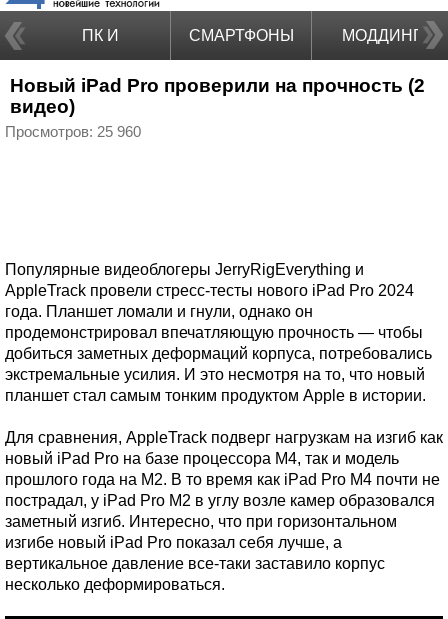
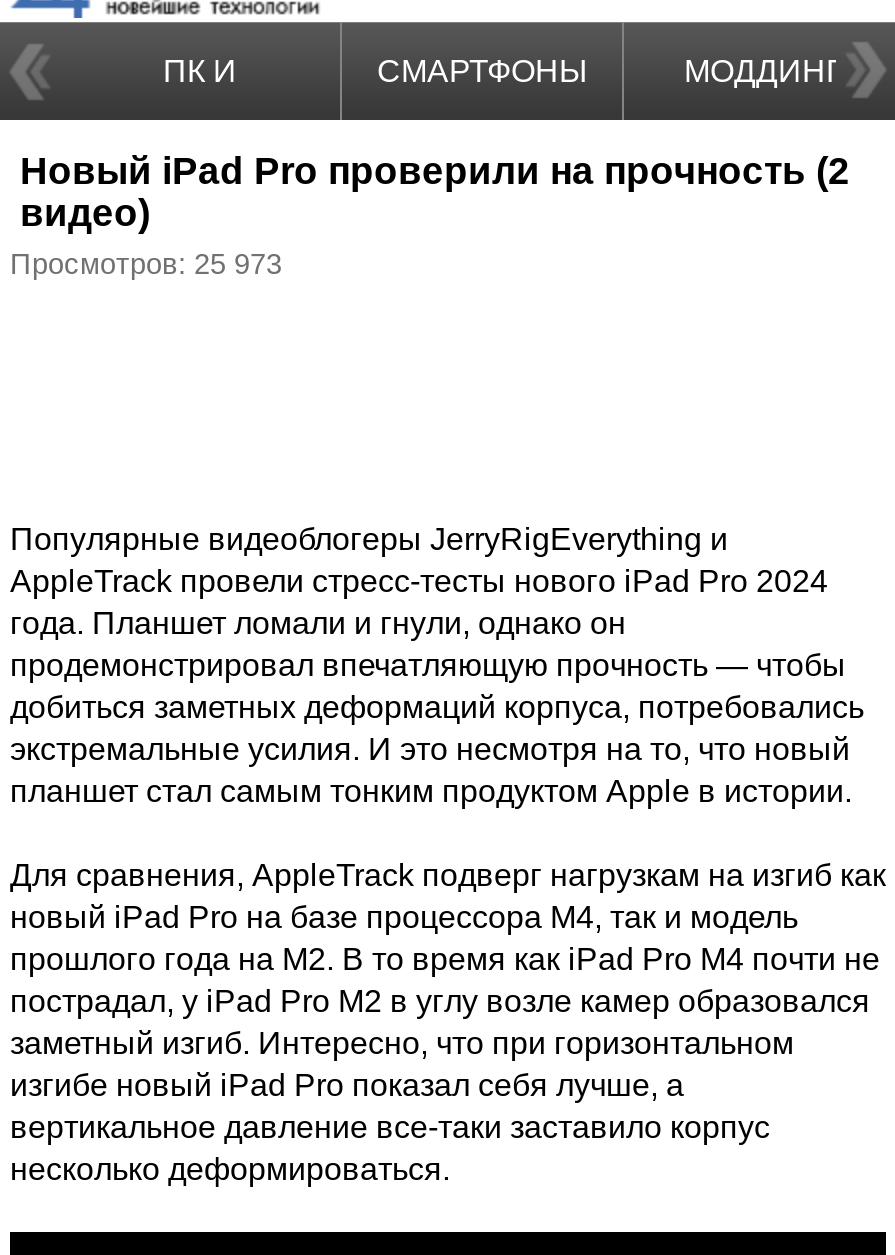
- Просмотров: 25 960
+ Просмотров: 25 973
